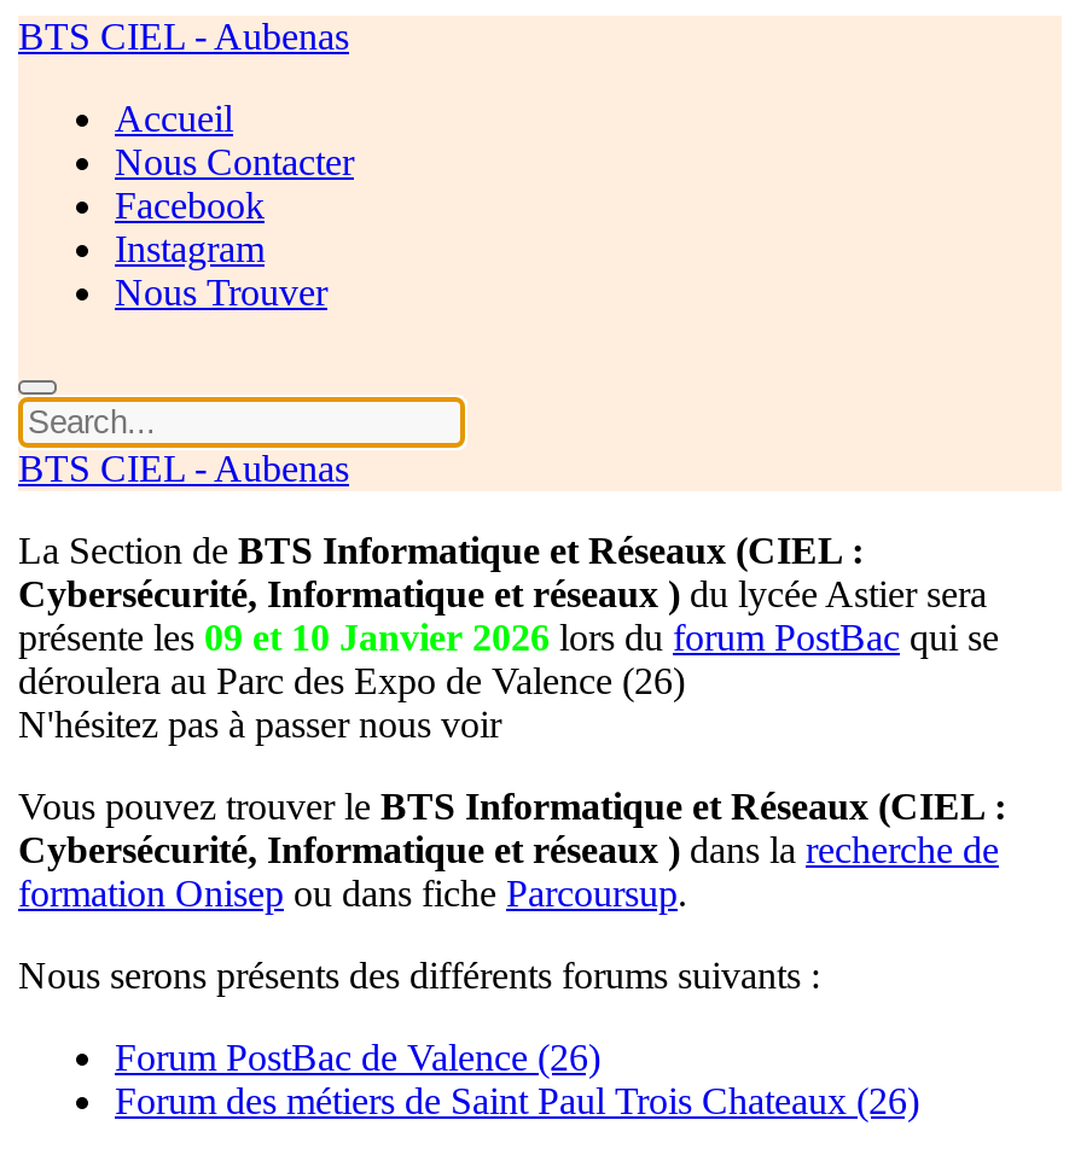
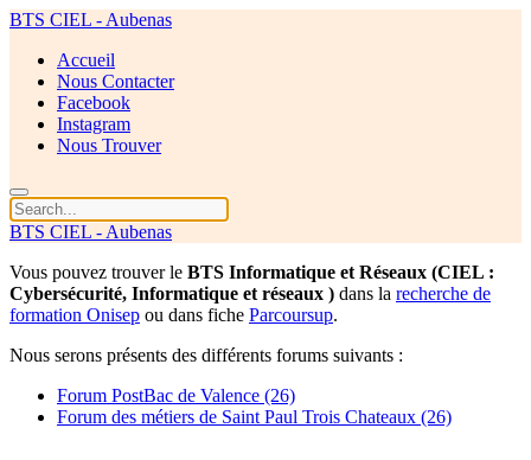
- La Section de BTS Informatique et Réseaux (CIEL :
- Cybersécurité, Informatique et réseaux ) du lycée Astier sera
- présente les 09 et 10 Janvier 2026 lors du forum PostBac qui se
- déroulera au Parc des Expo de Valence (26)
- N'hésitez pas à passer nous voir
